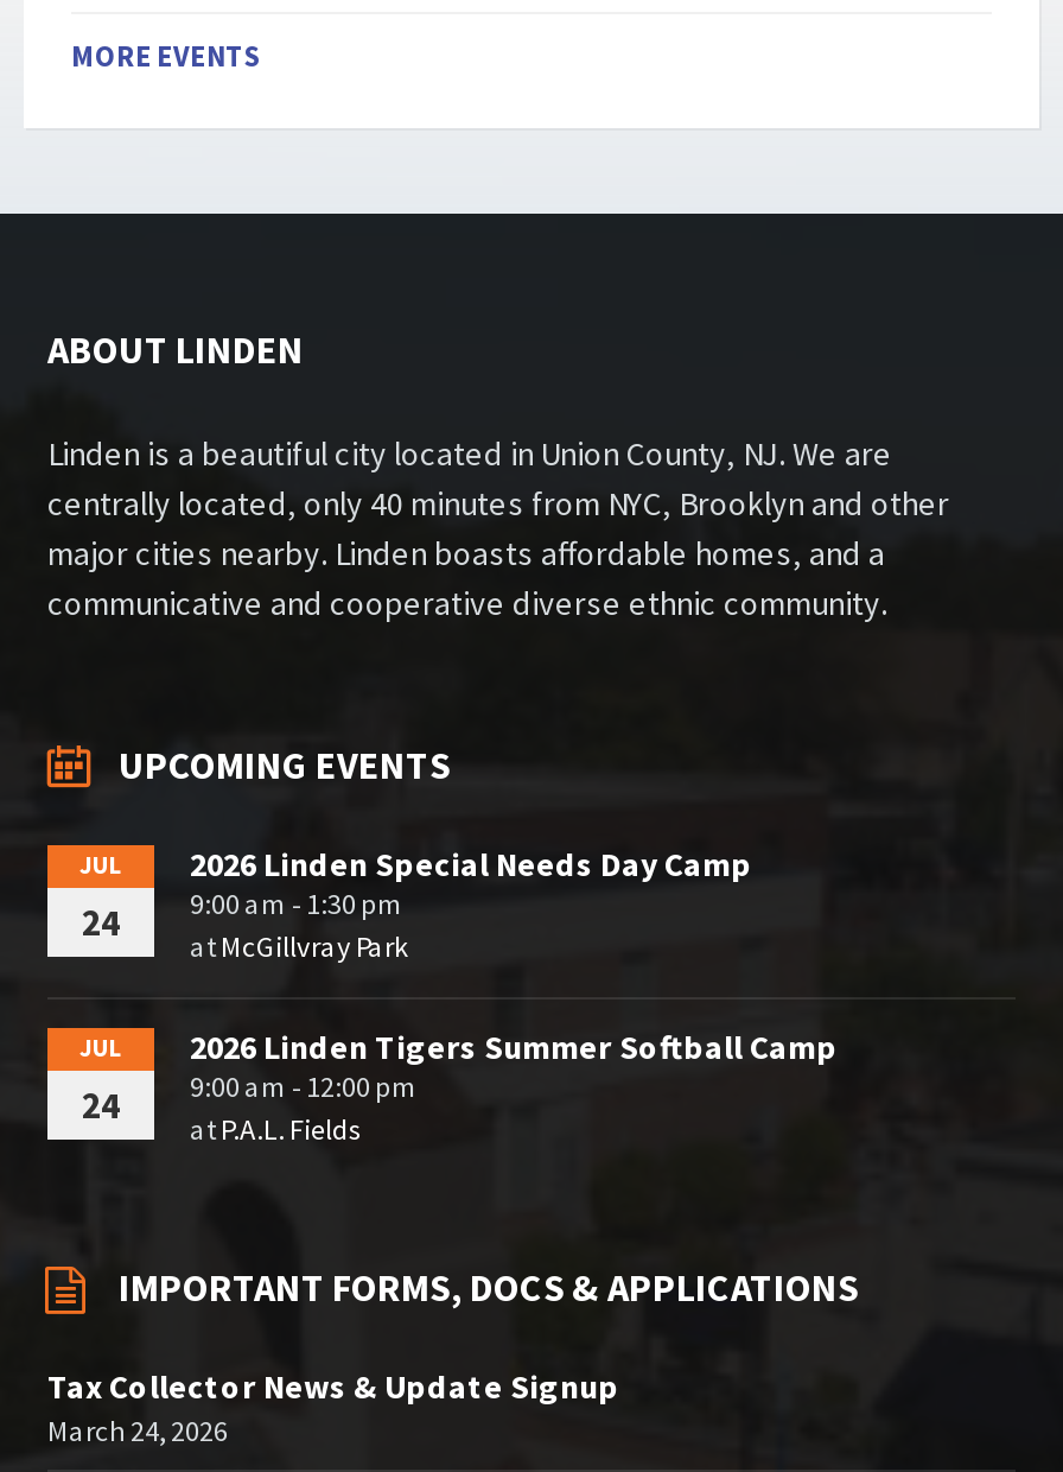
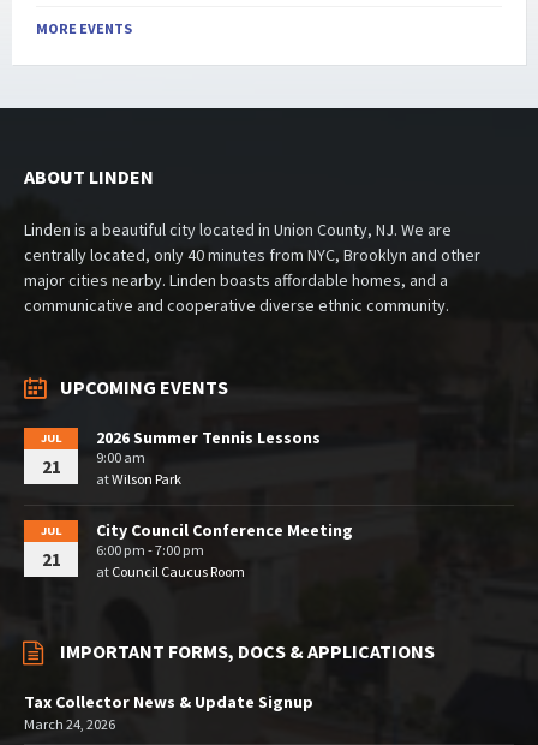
- 2026 Linden Special Needs Day Camp
- 9:00 am - 1:30 pm
- at McGillvray Park
+ 2026 Summer Tennis Lessons
+ 9:00 am
+ at Wilson Park

- 24
+ 21

- 2026 Linden Tigers Summer Softball Camp
- 9:00 am - 12:00 pm
- at P.A.L. Fields
+ City Council Conference Meeting
+ 6:00 pm - 7:00 pm
+ at Council Caucus Room

- 24
+ 21
